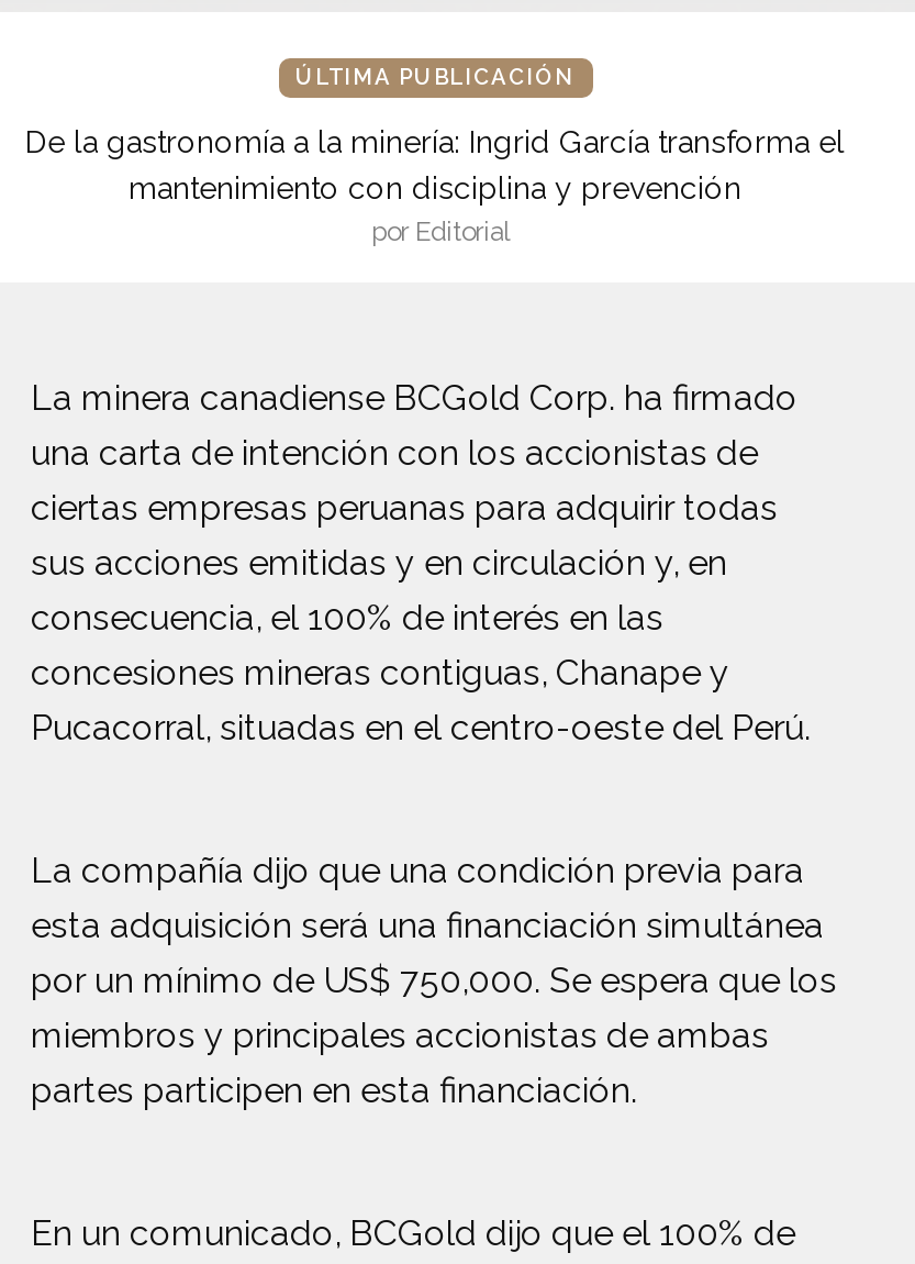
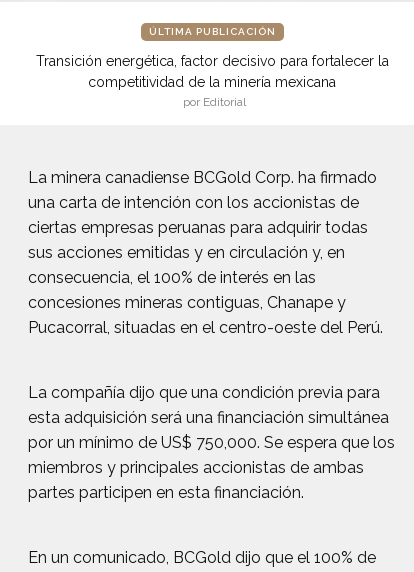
- De la gastronomía a la minería: Ingrid García transforma el
- mantenimiento con disciplina y prevención
+ Transición energética, factor decisivo para fortalecer la
+ competitividad de la minería mexicana
